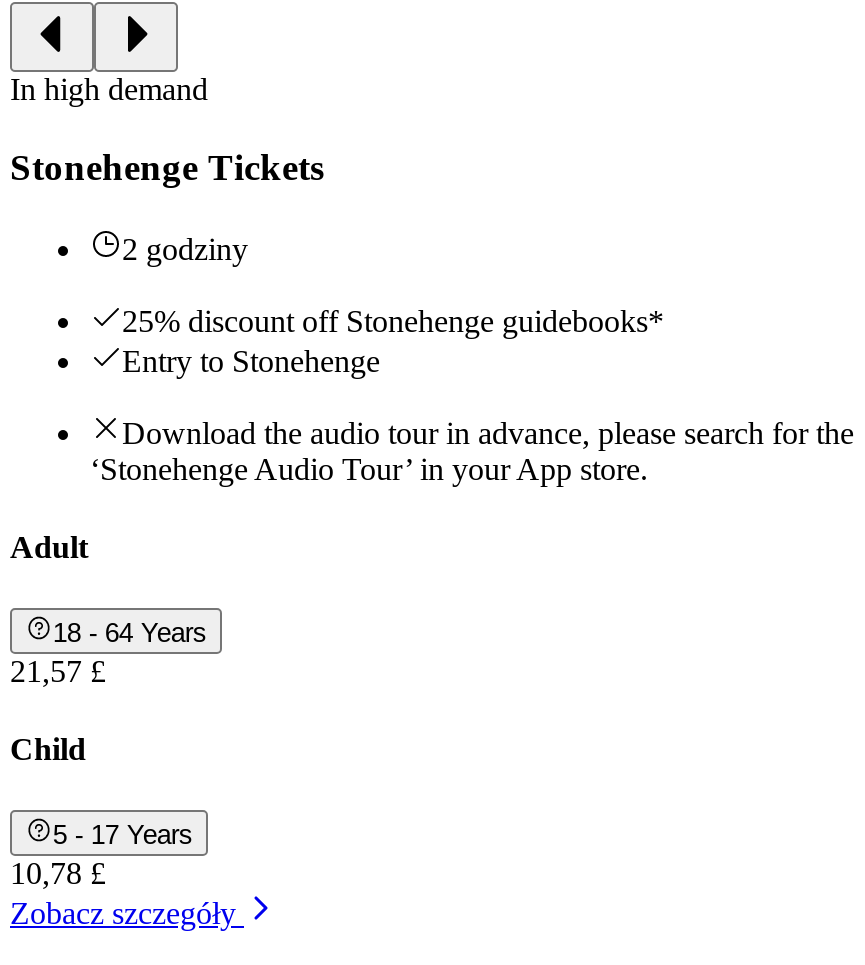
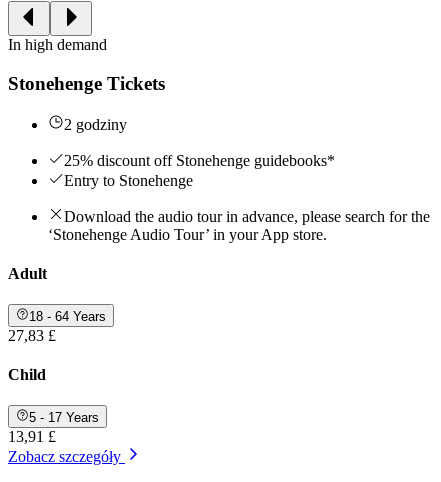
- 21,57 £
+ 27,83 £

- 10,78 £
+ 13,91 £
